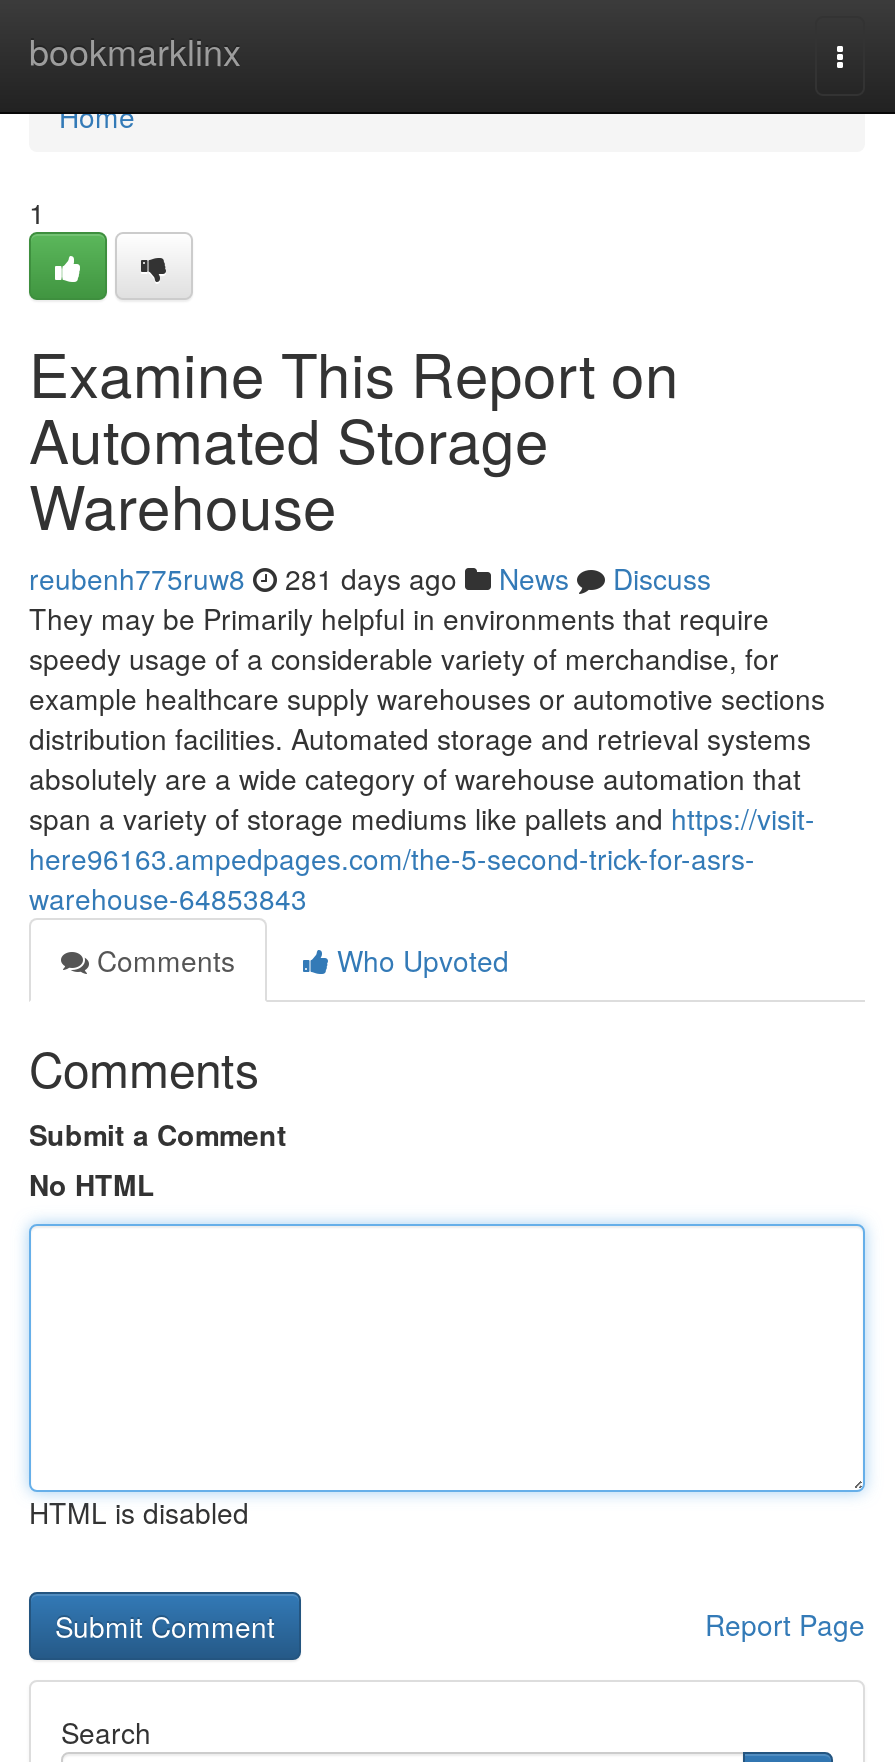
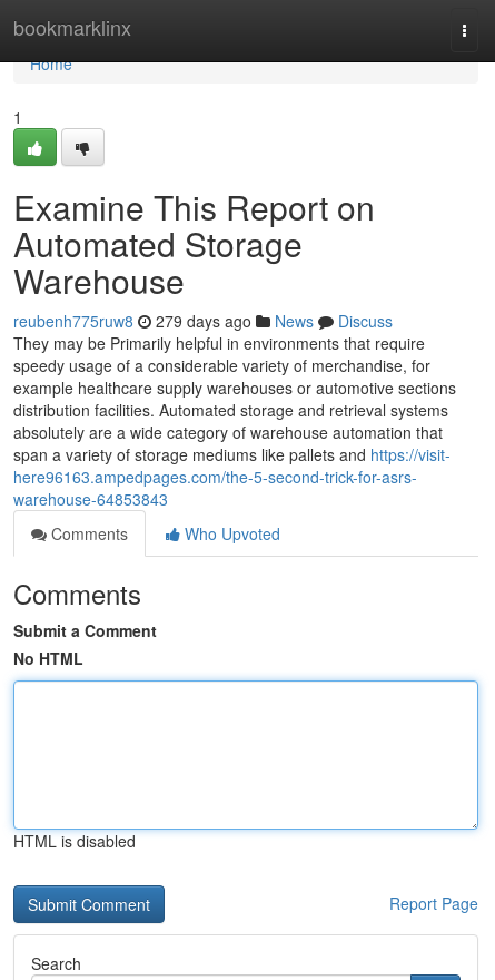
- reubenh775ruw8 281 days ago News Discuss
+ reubenh775ruw8 279 days ago News Discuss
